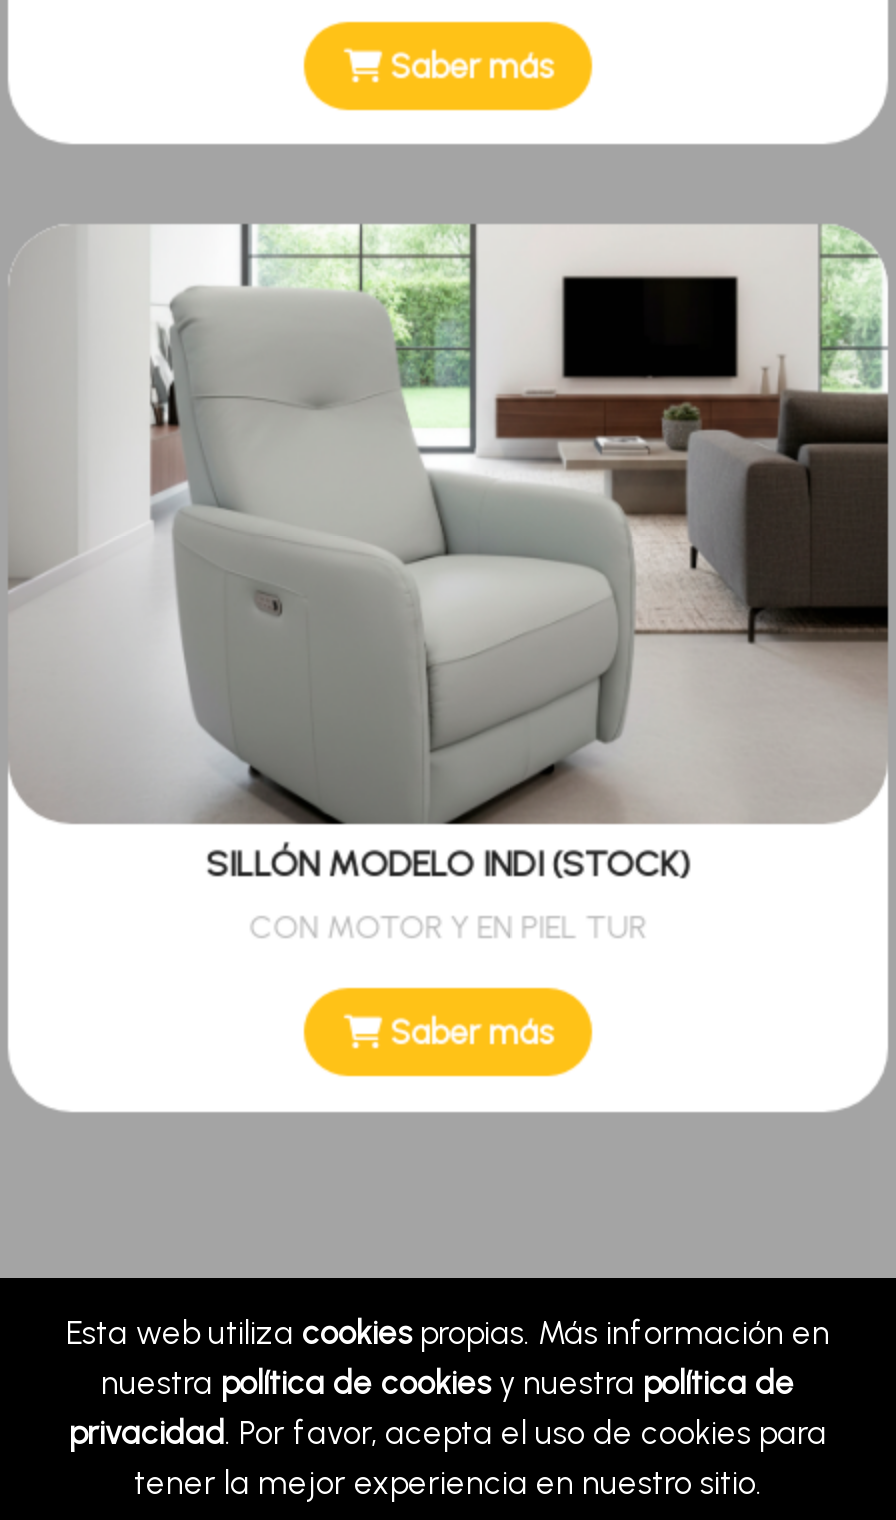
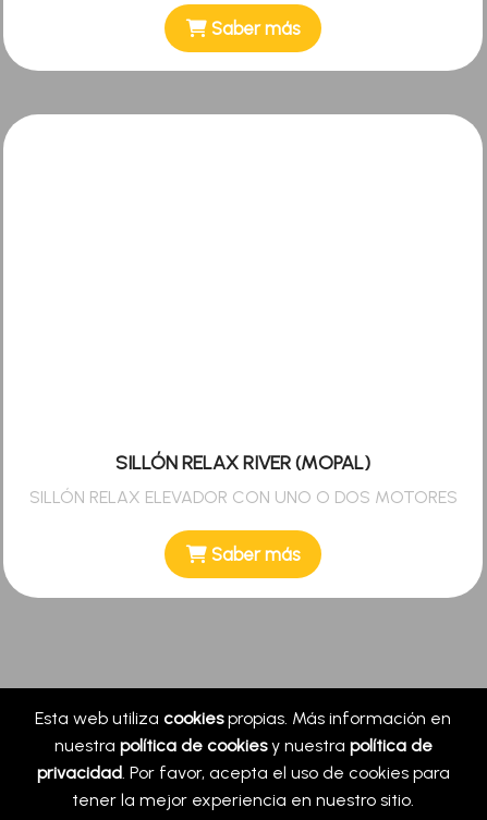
- [image]

- SILLÓN MODELO INDI (STOCK)
+ SILLÓN RELAX RIVER (MOPAL)

- CON MOTOR Y EN PIEL TUR
+ SILLÓN RELAX ELEVADOR CON UNO O DOS MOTORES
